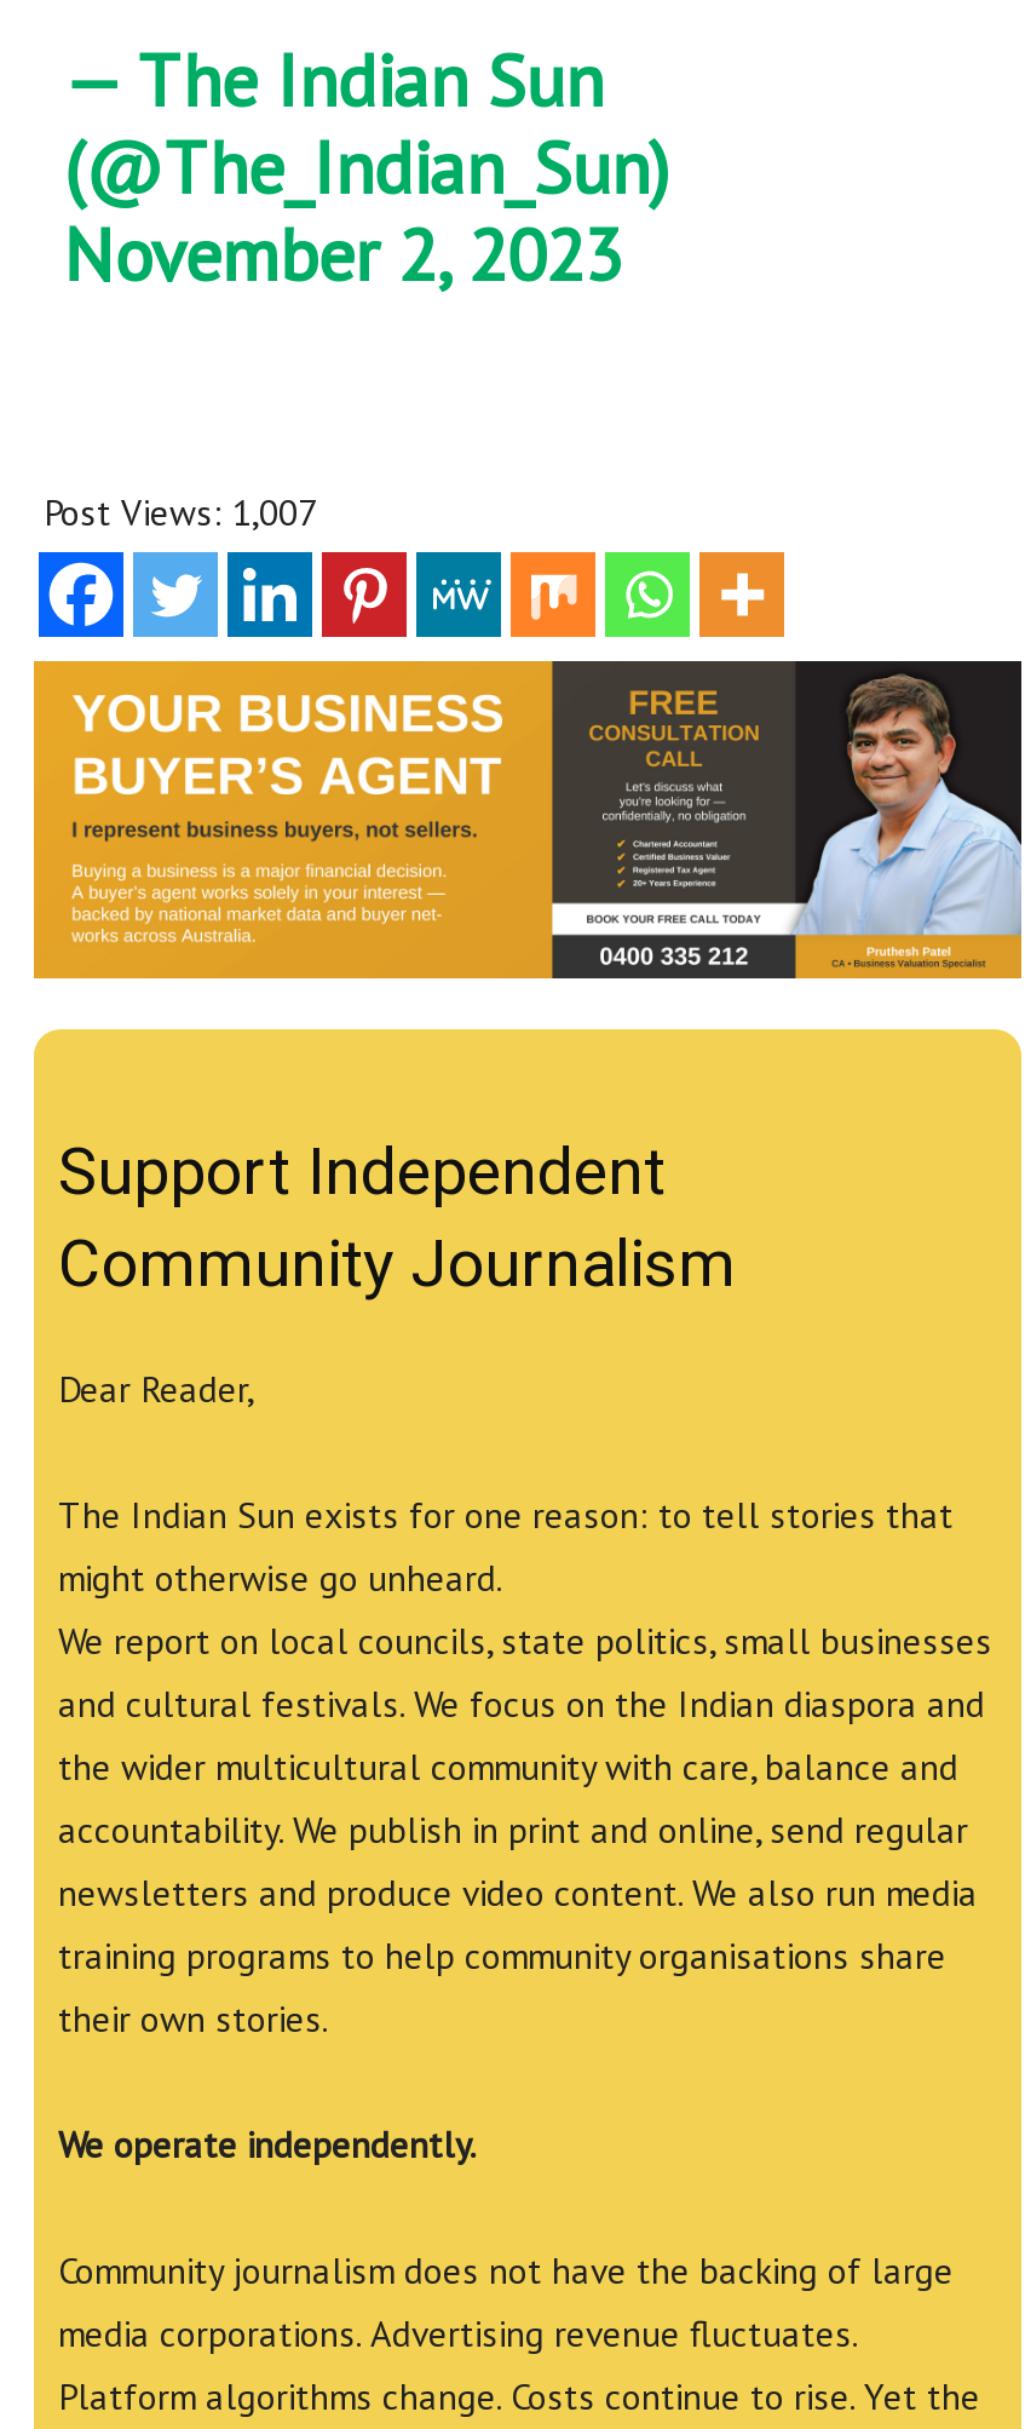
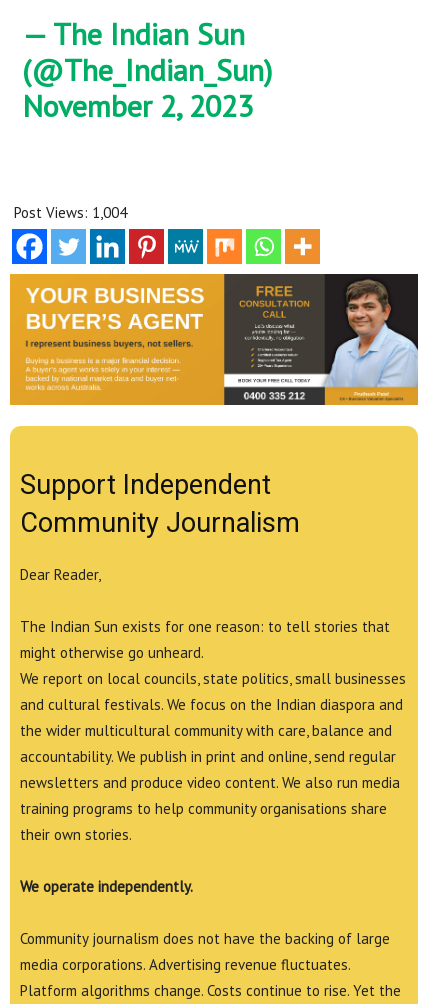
- Post Views: 1,007
+ Post Views: 1,004
